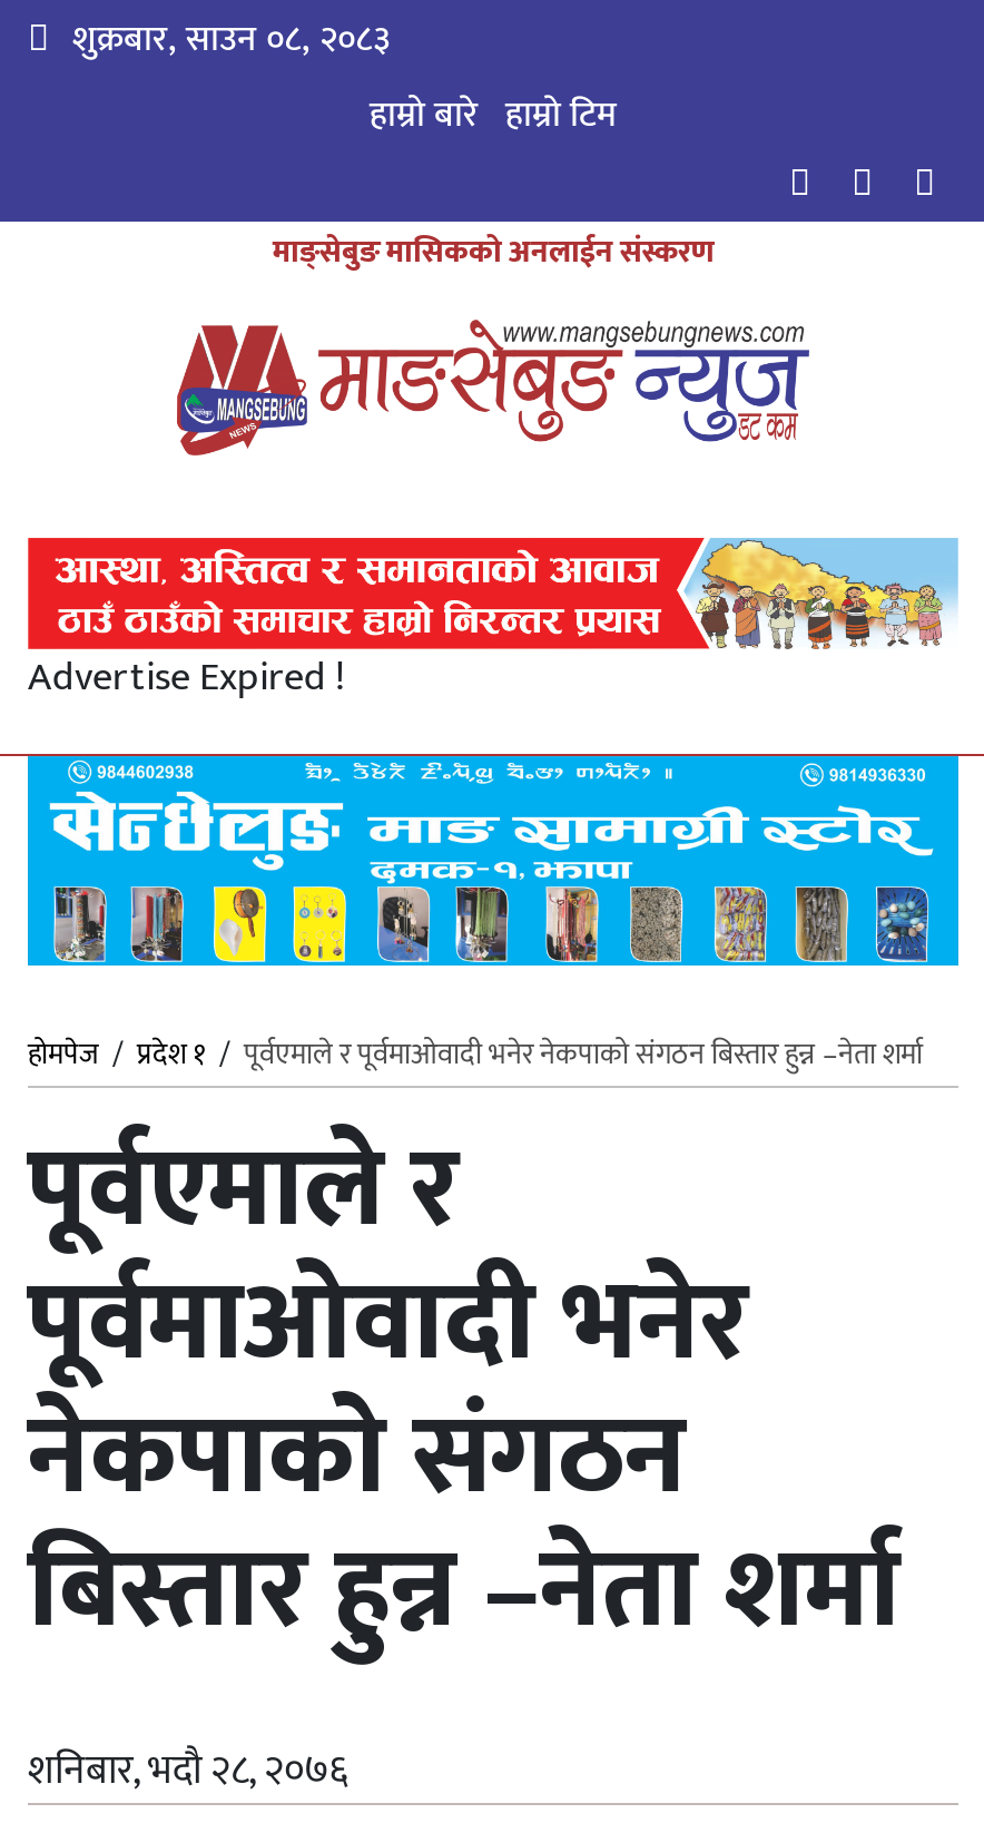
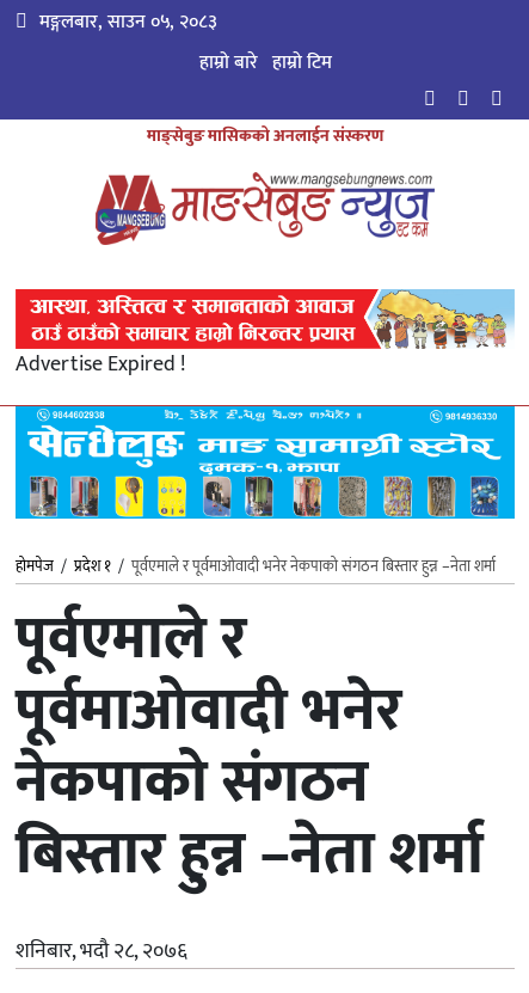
- शुक्रबार, साउन ०८, २०८३
+ मङ्गलबार, साउन ०५, २०८३
